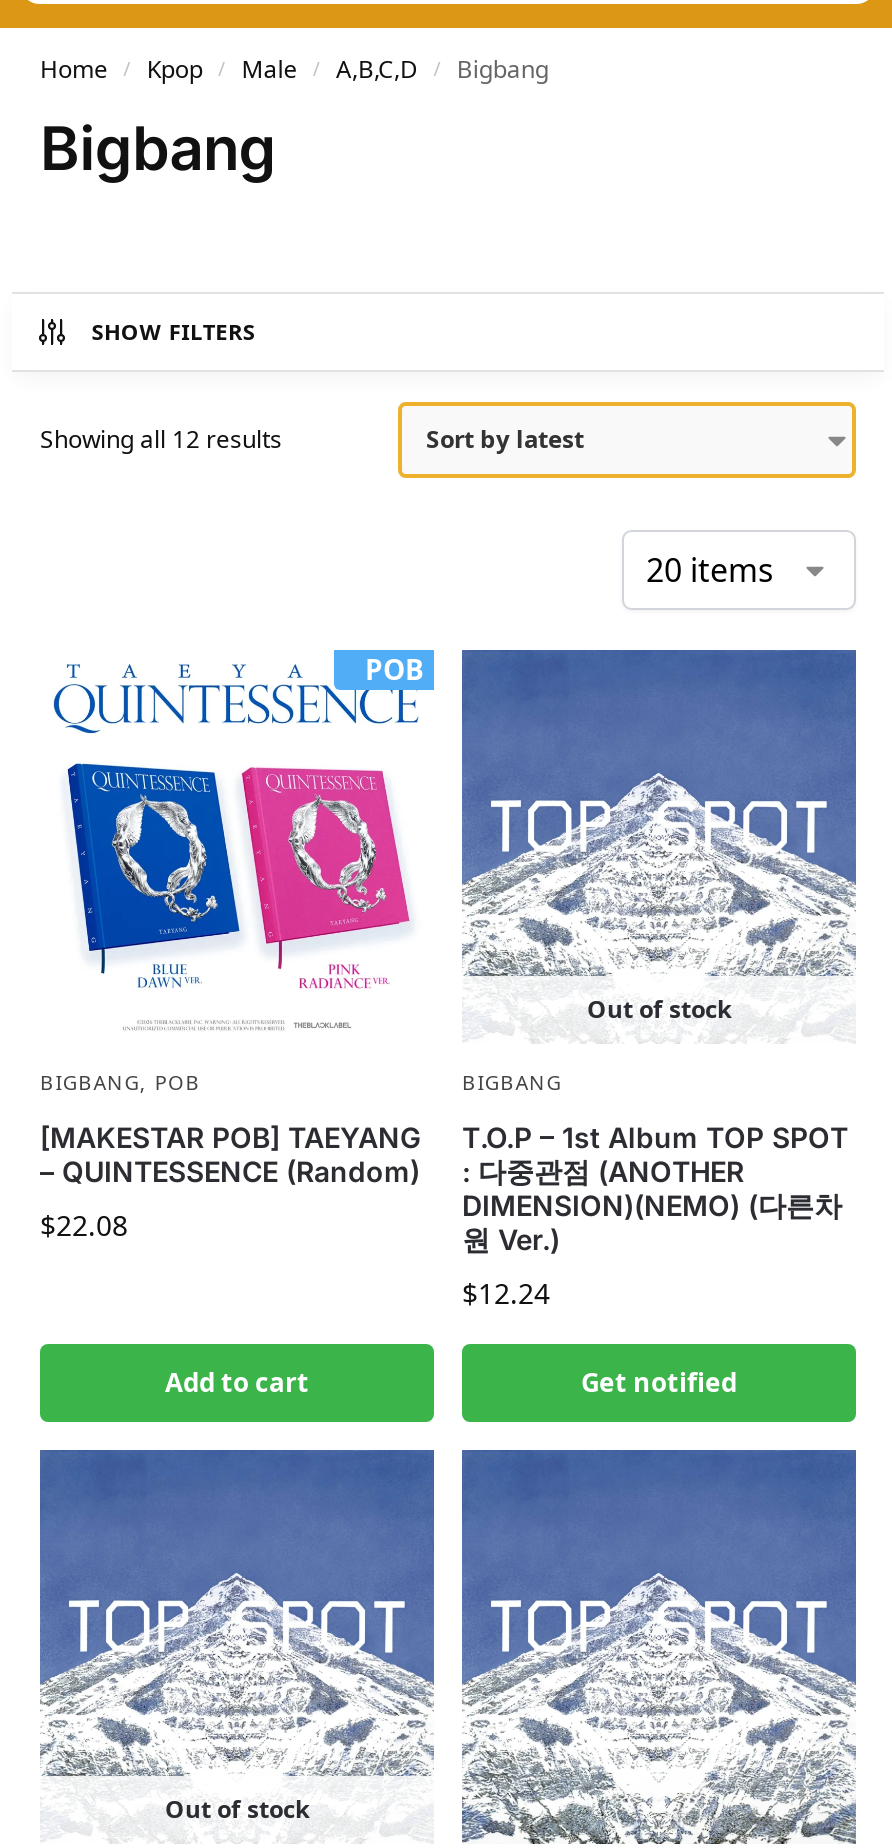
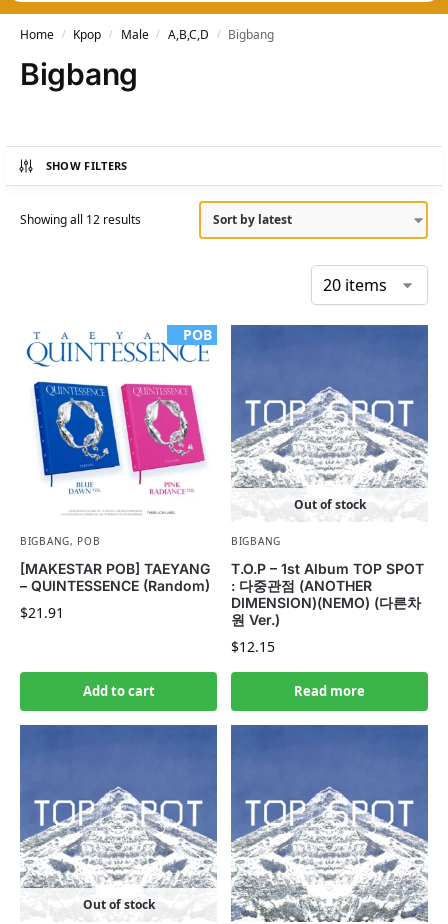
- $22.08
+ $21.91

- $12.24
+ $12.15

- Get notified
+ Read more
